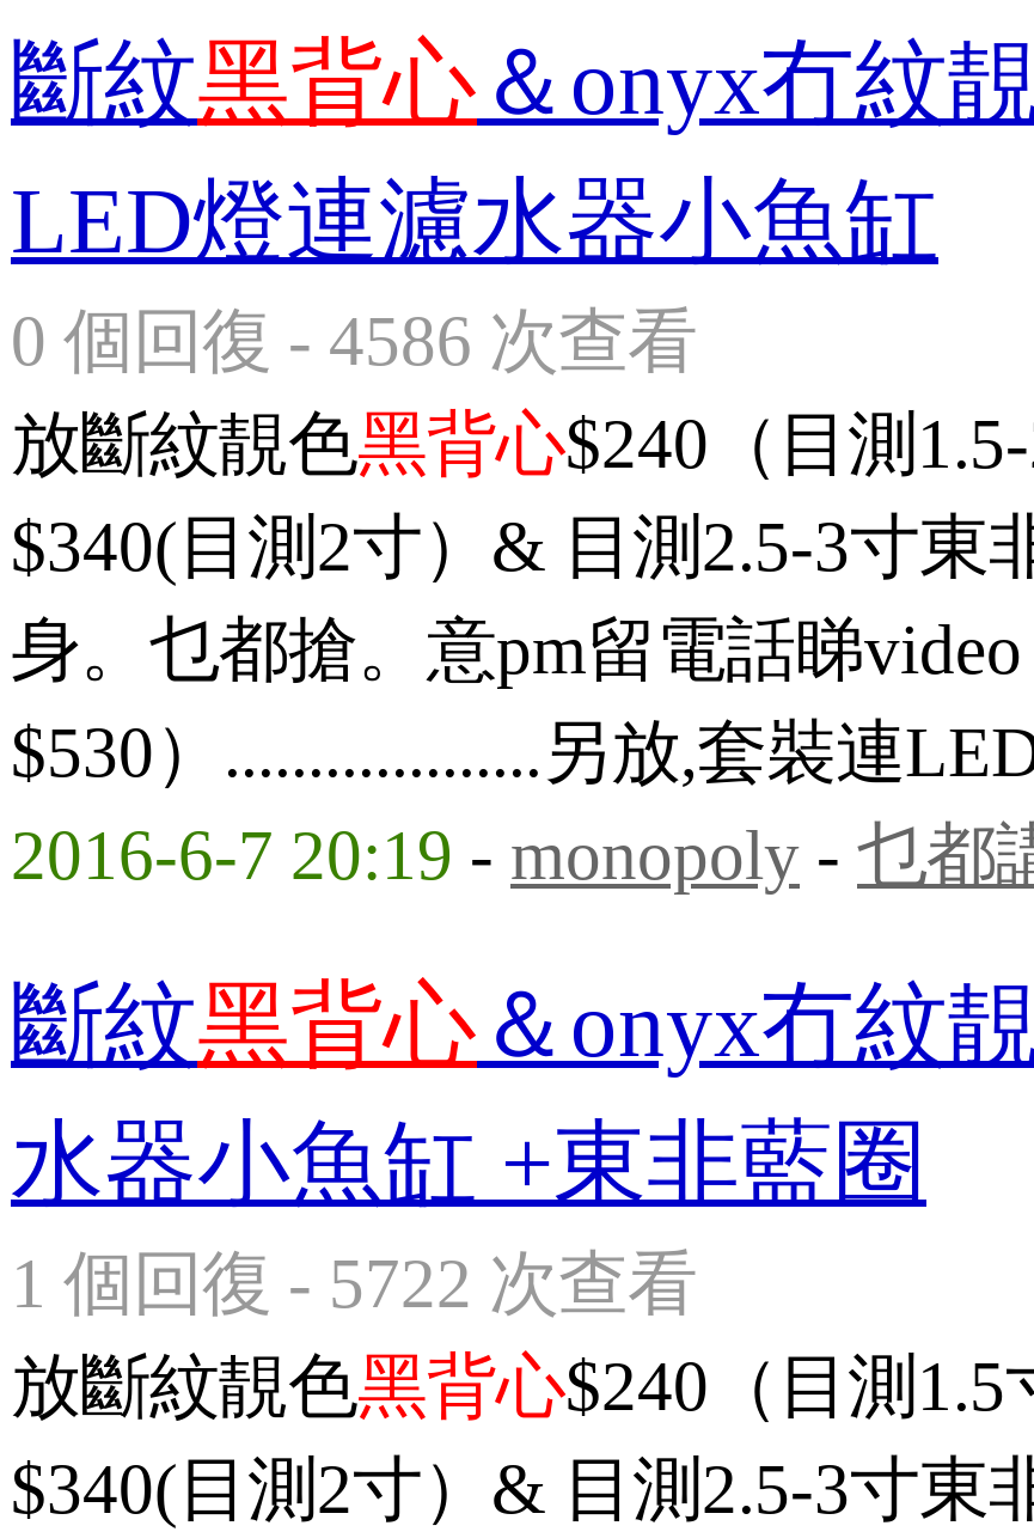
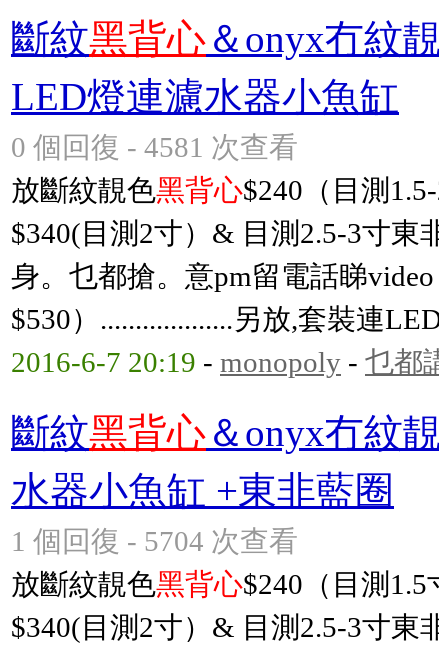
- 0 個回復 - 4586 次查看
+ 0 個回復 - 4581 次查看

- 1 個回復 - 5722 次查看
+ 1 個回復 - 5704 次查看
